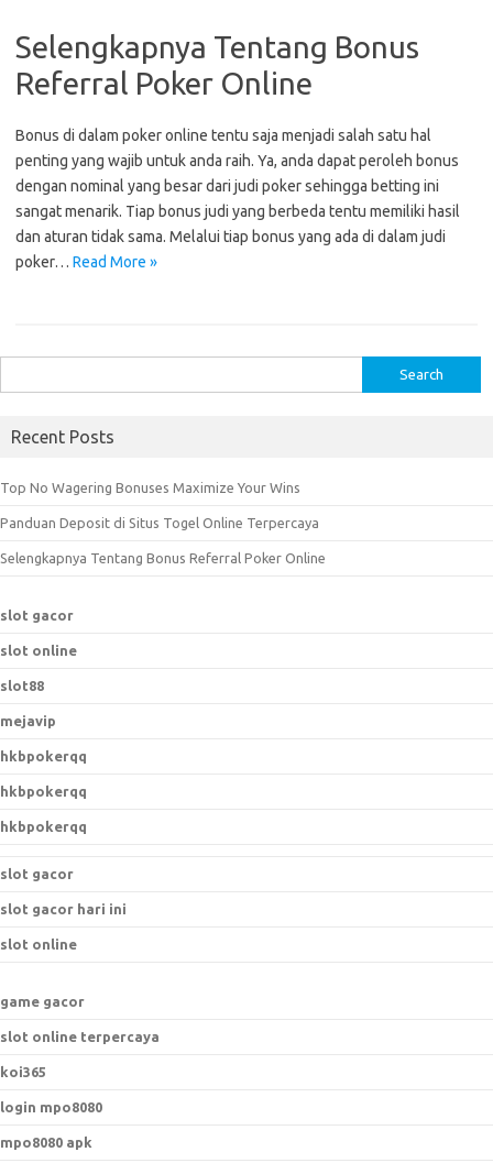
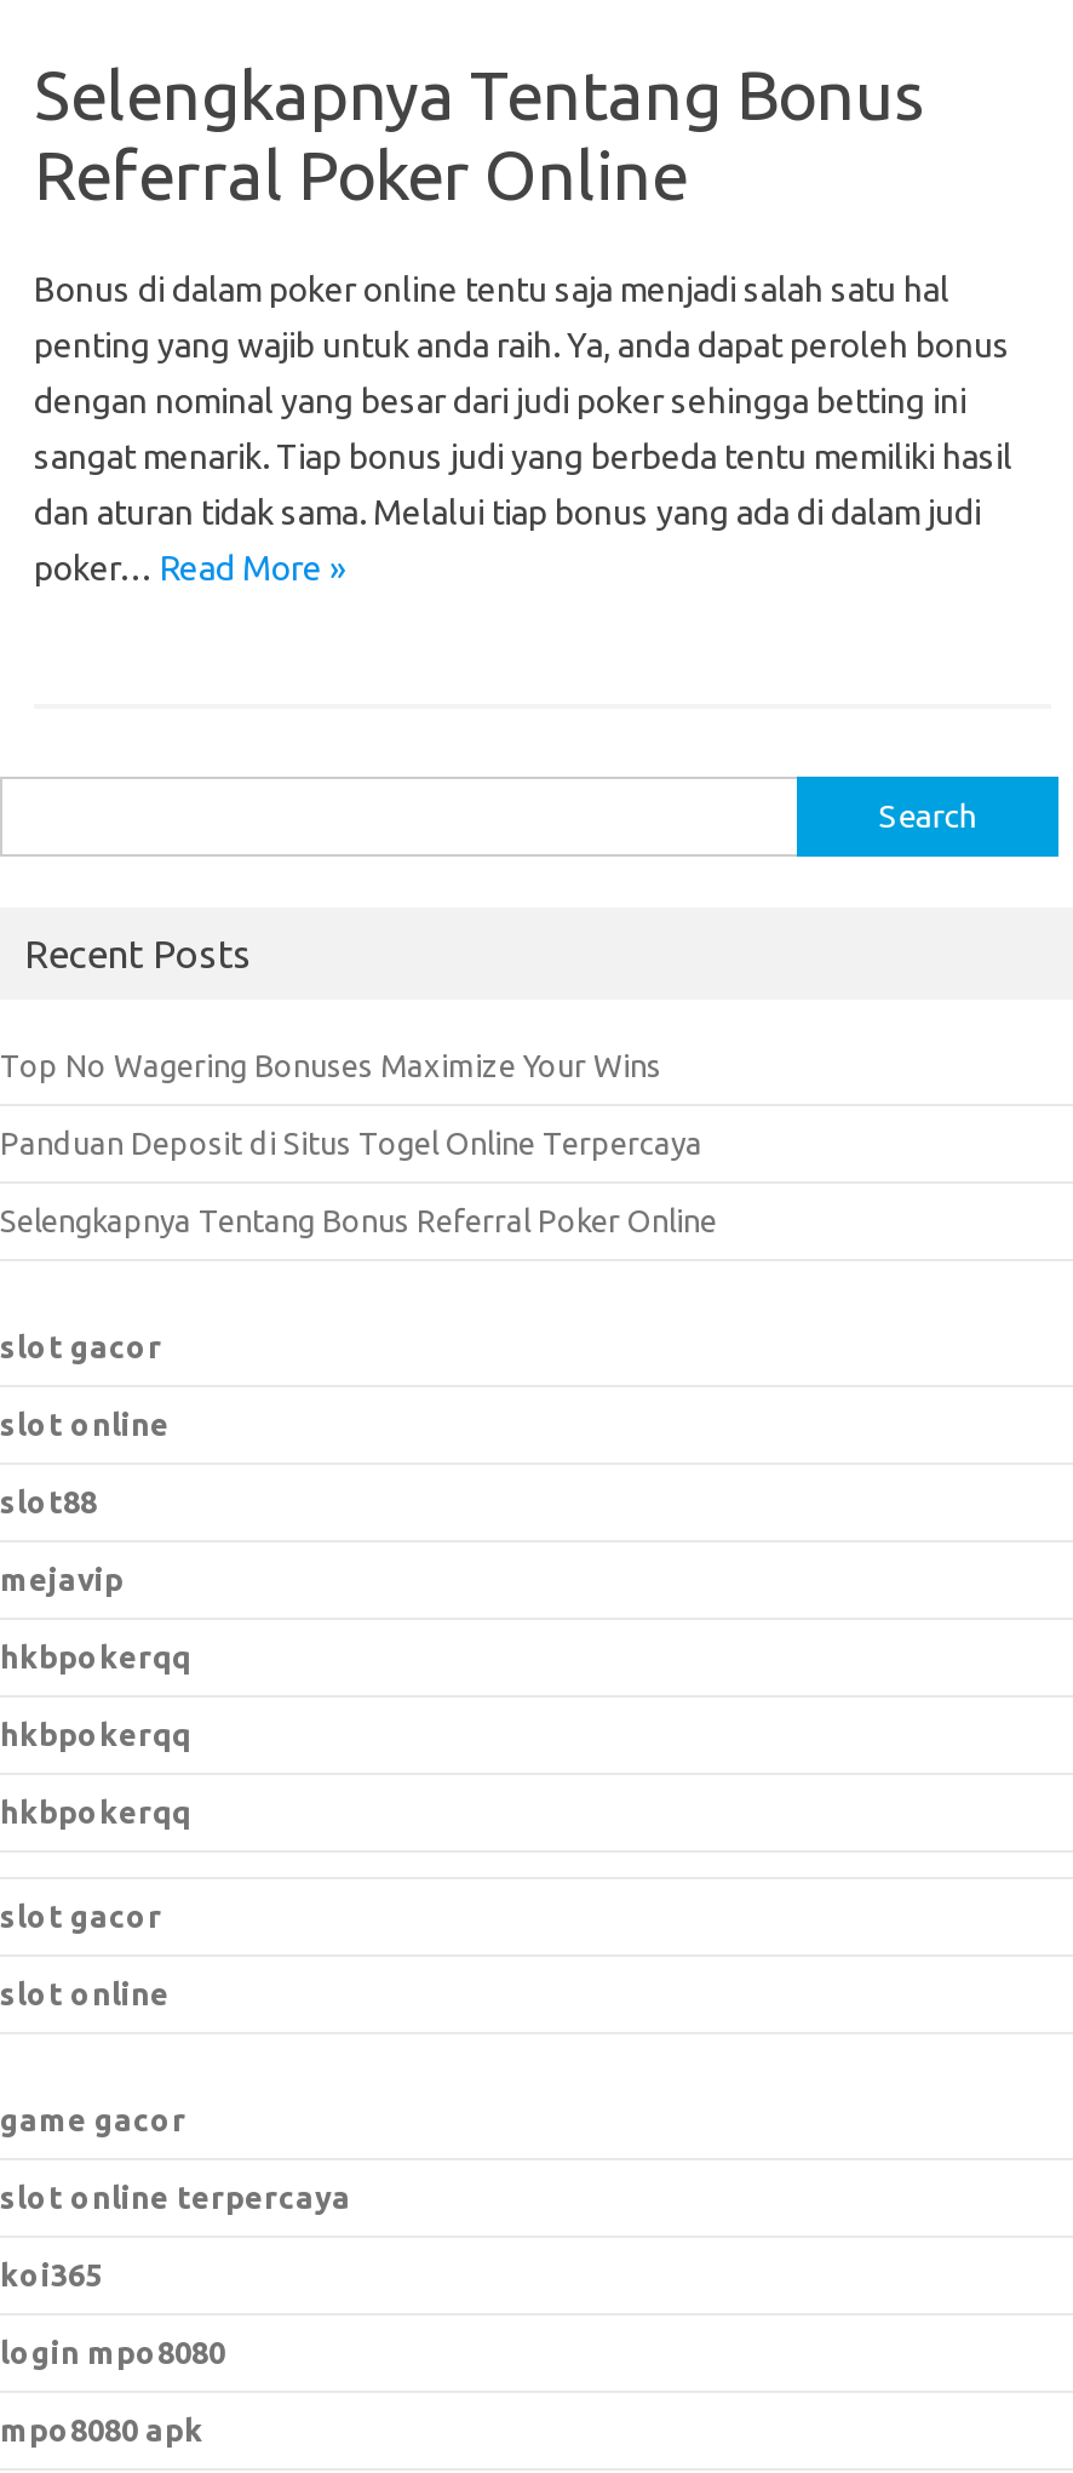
- slot gacor hari ini
